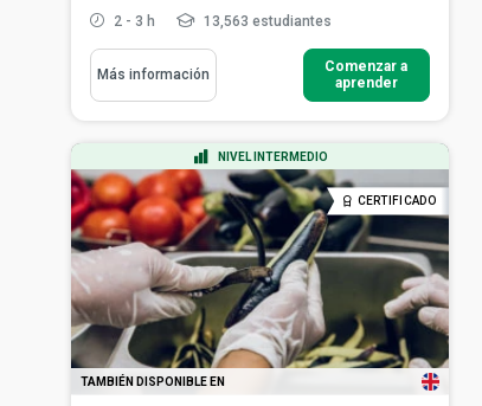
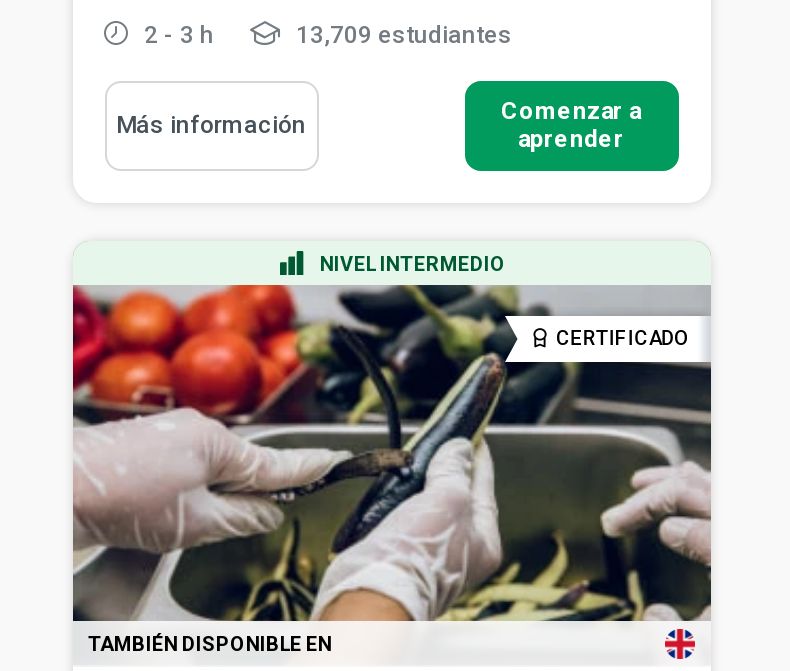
- 13,563 estudiantes
+ 13,709 estudiantes
